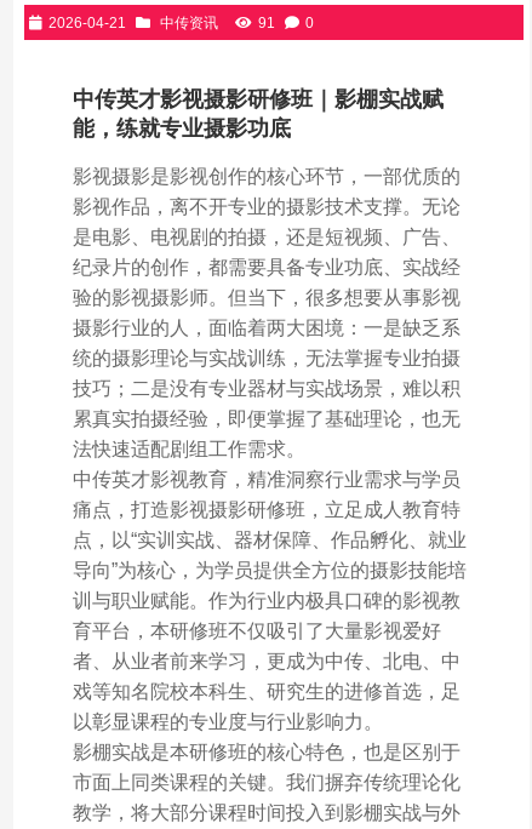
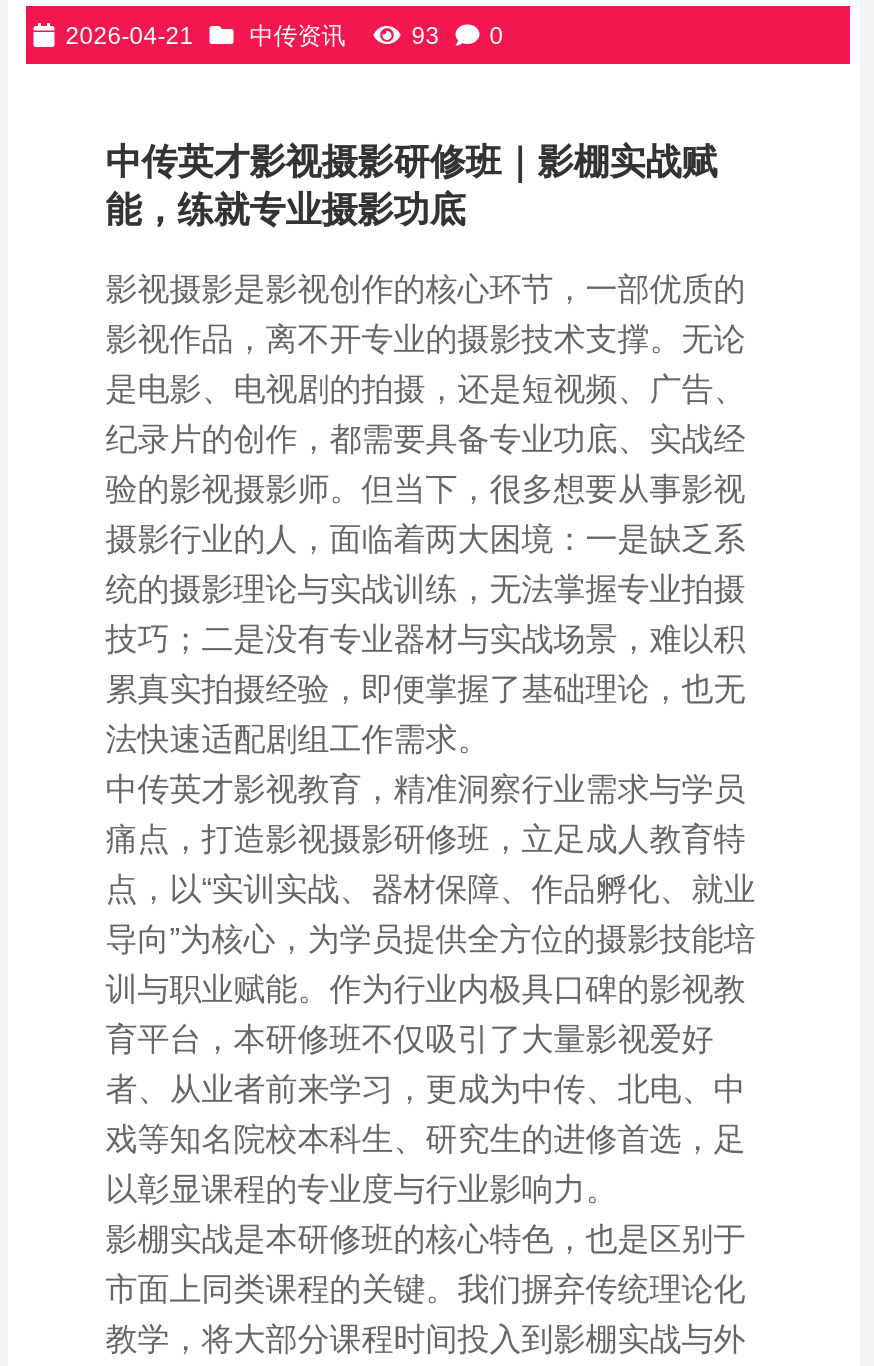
- 91 0
+ 93 0
